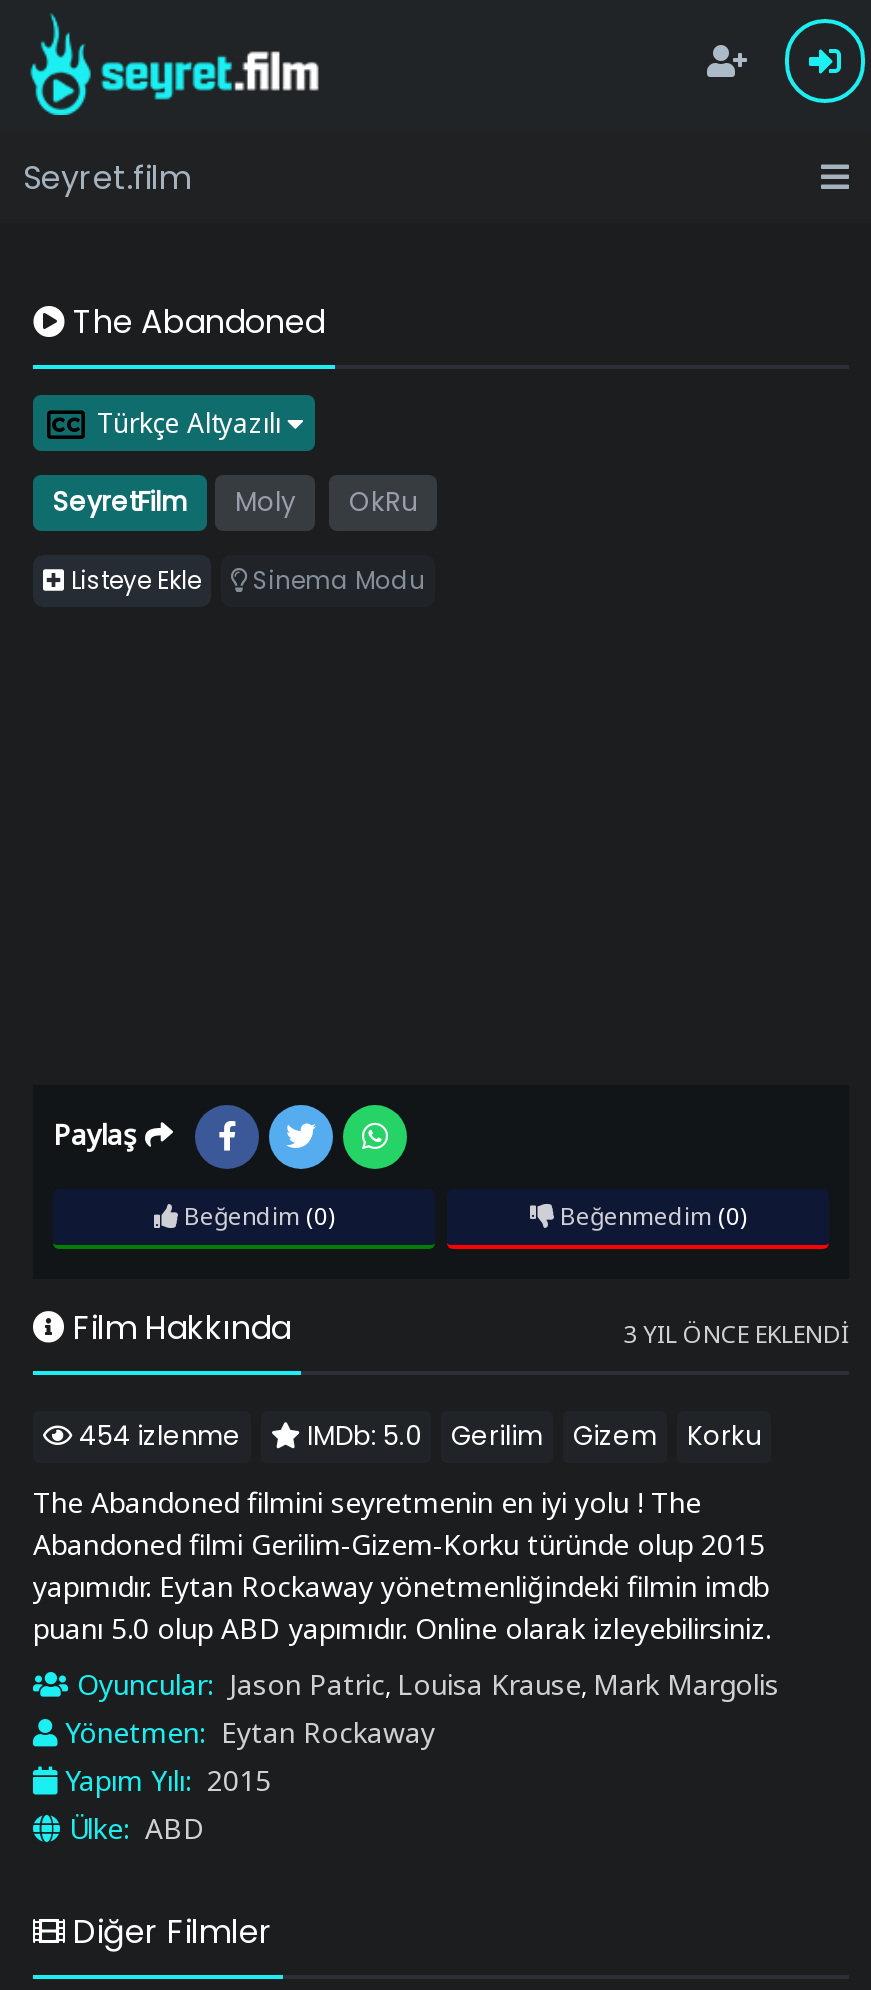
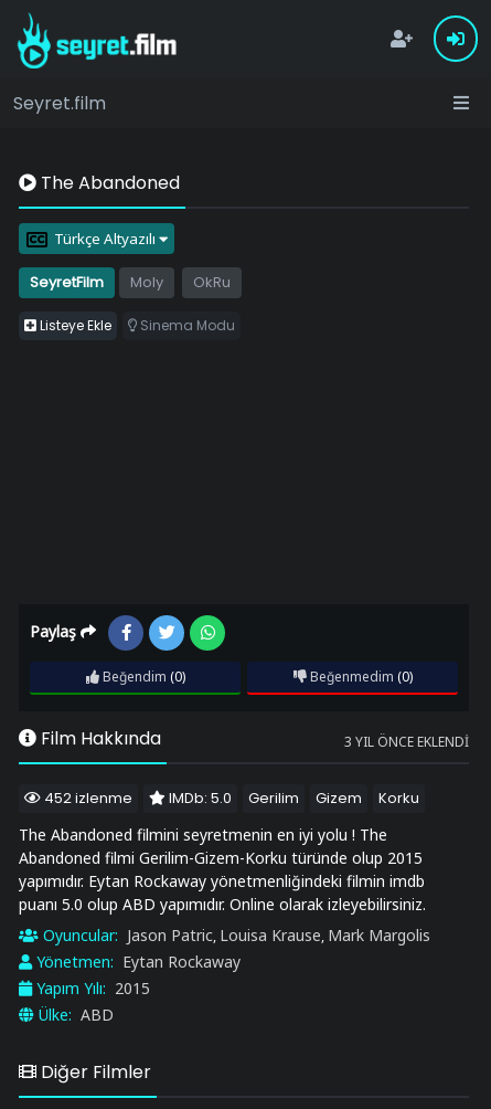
- 454 izlenme IMDb: 5.0 Gerilim Gizem Korku
+ 452 izlenme IMDb: 5.0 Gerilim Gizem Korku
